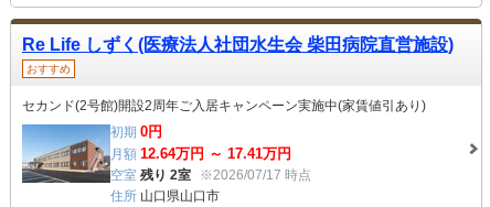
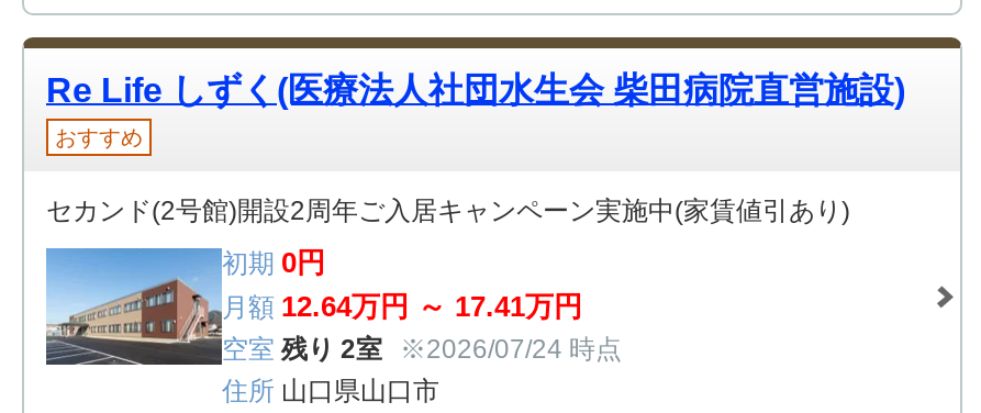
- 空室 残り 2室 ※2026/07/17 時点
+ 空室 残り 2室 ※2026/07/24 時点
